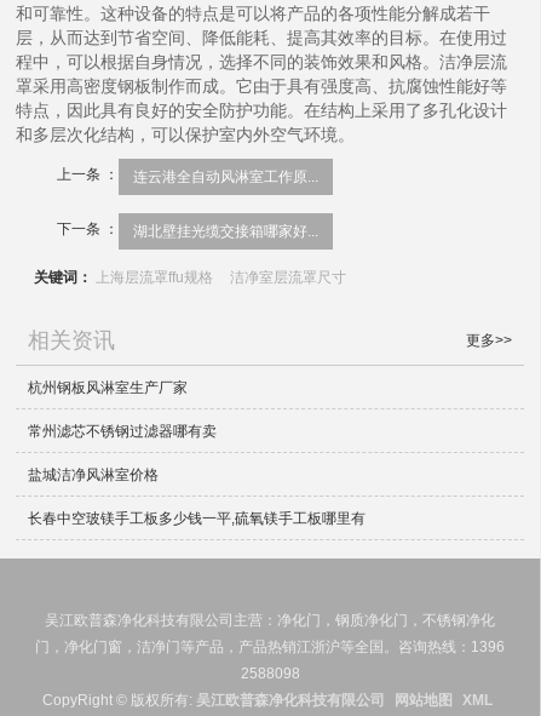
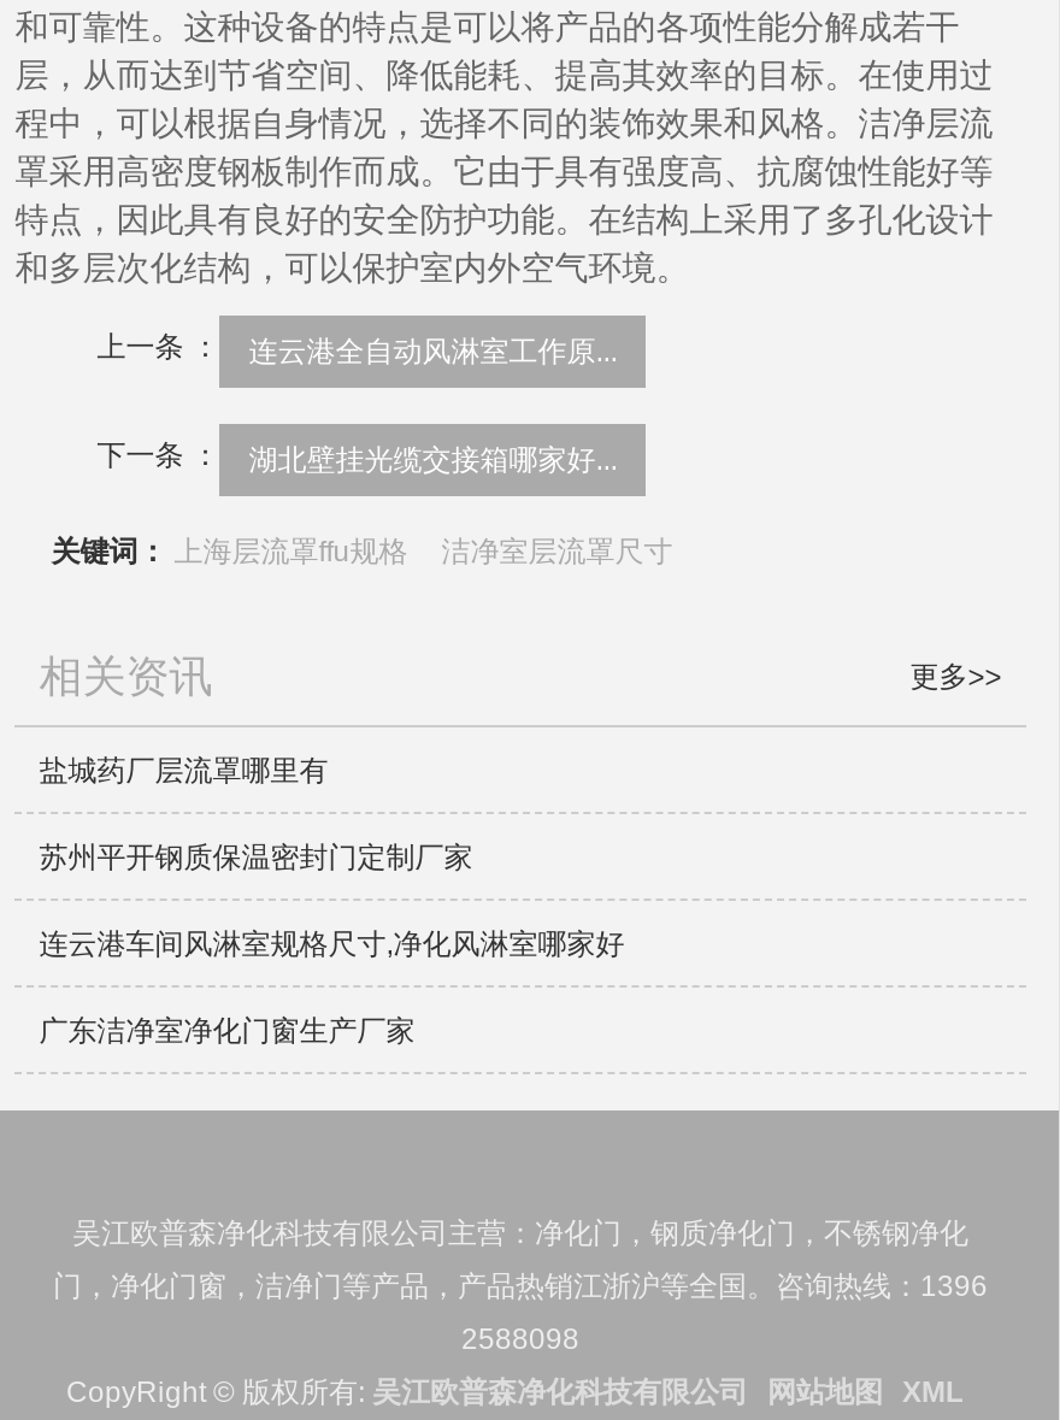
- 杭州钢板风淋室生产厂家
+ 盐城药厂层流罩哪里有

- 常州滤芯不锈钢过滤器哪有卖
+ 苏州平开钢质保温密封门定制厂家

- 盐城洁净风淋室价格
+ 连云港车间风淋室规格尺寸,净化风淋室哪家好

- 长春中空玻镁手工板多少钱一平,硫氧镁手工板哪里有
+ 广东洁净室净化门窗生产厂家
